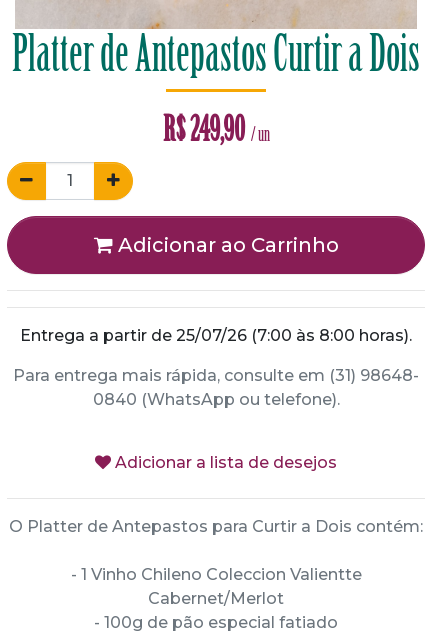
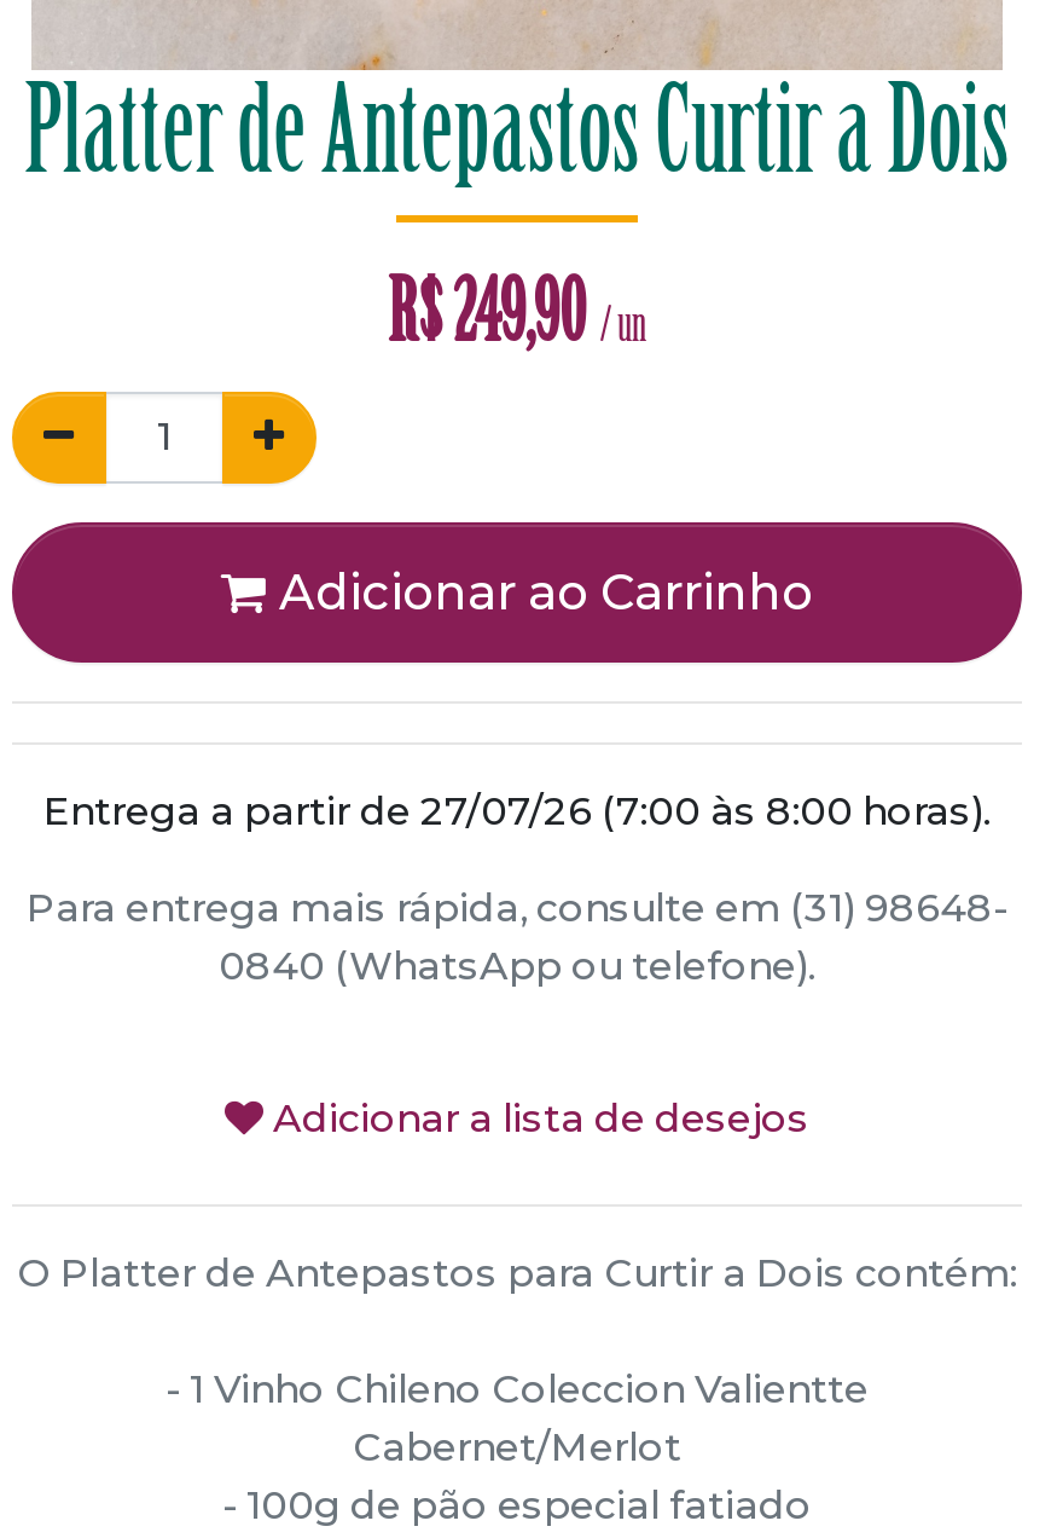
- Entrega a partir de 25/07/26 (7:00 às 8:00 horas).
+ Entrega a partir de 27/07/26 (7:00 às 8:00 horas).
